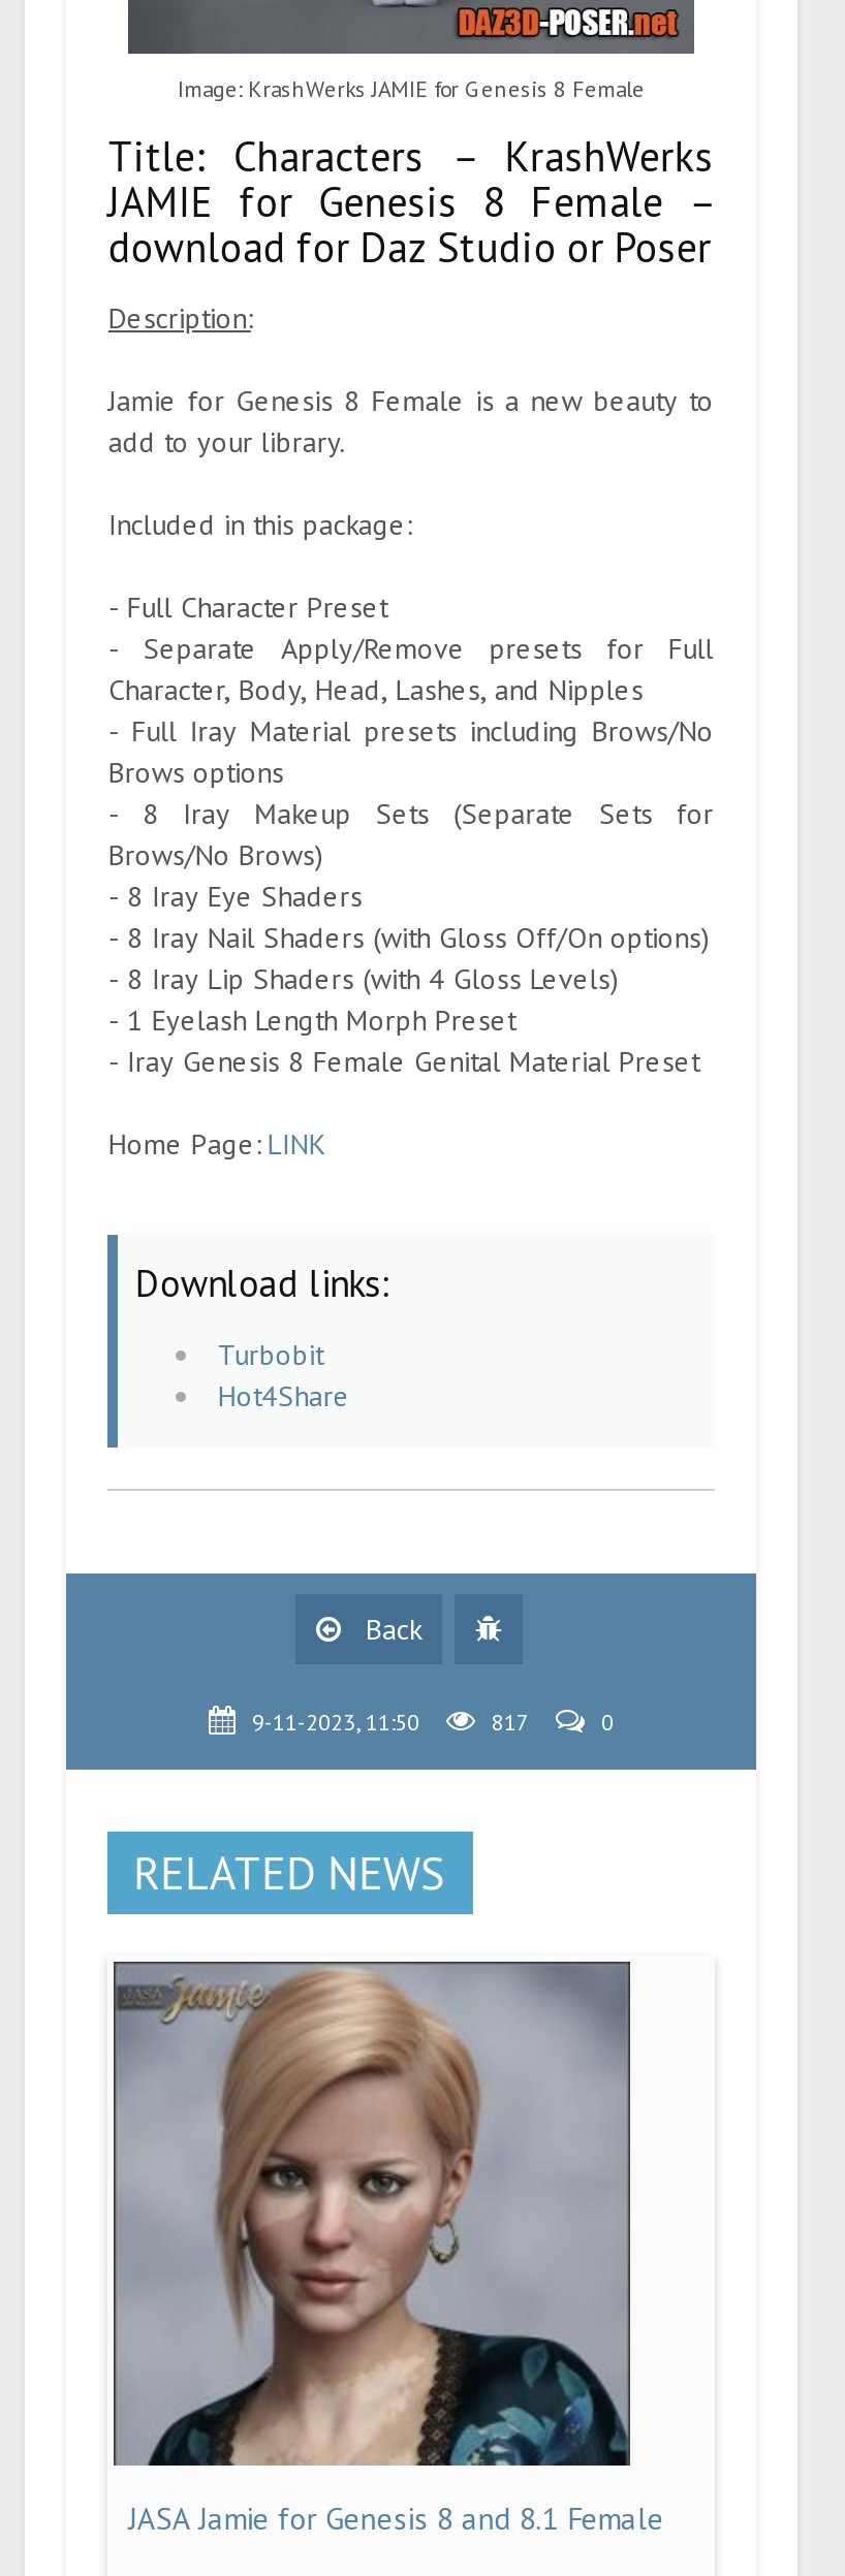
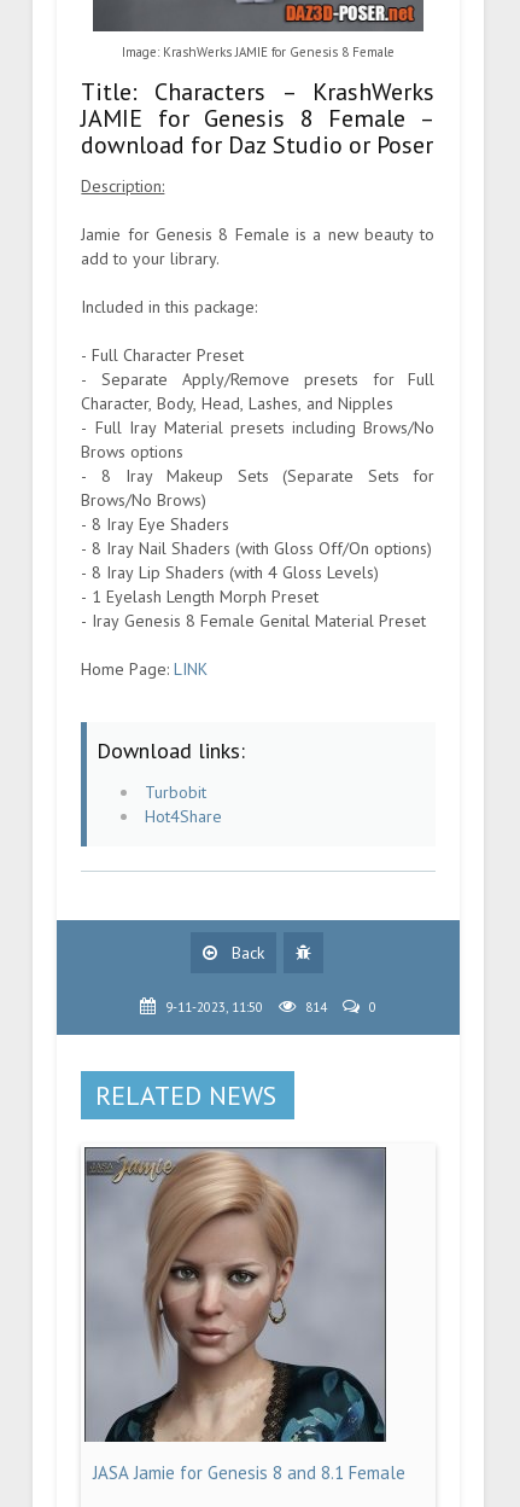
- 817
+ 814
